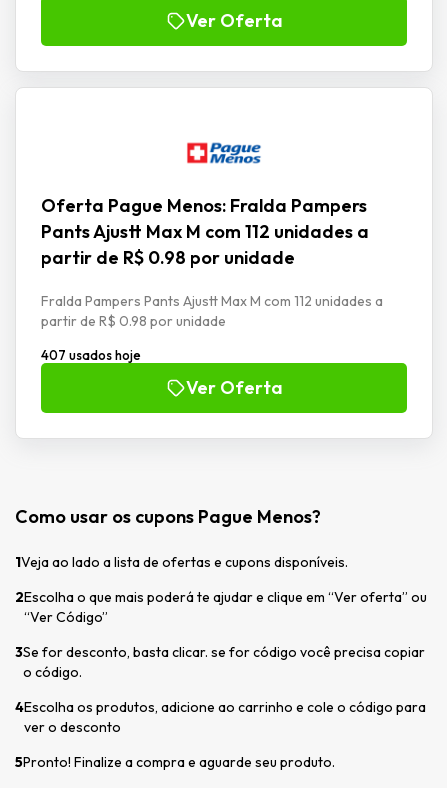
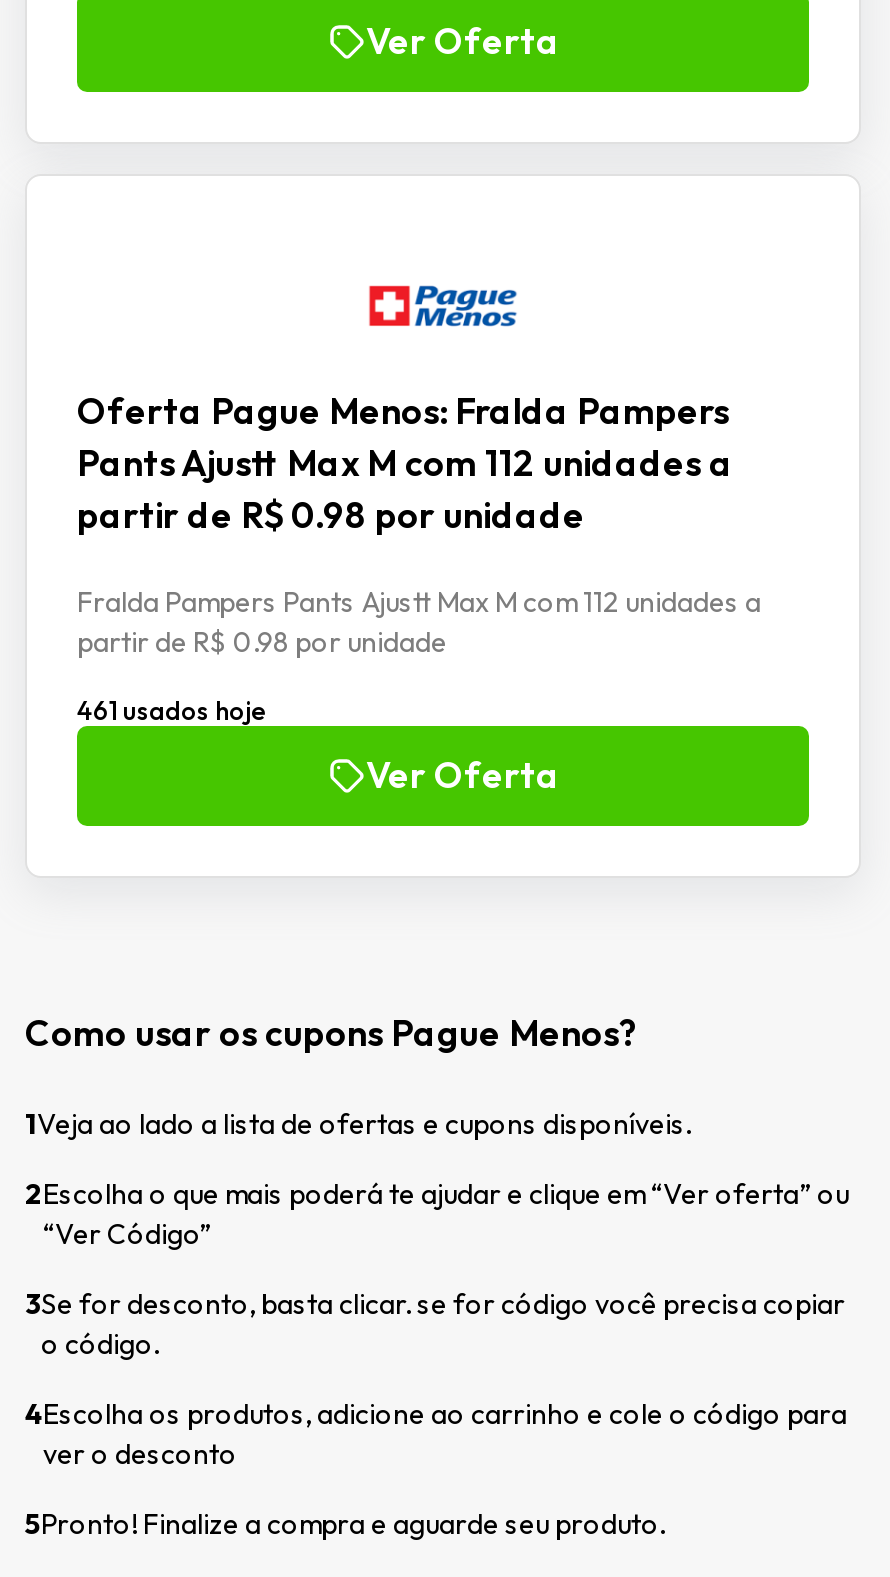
- 407 usados hoje
+ 461 usados hoje
